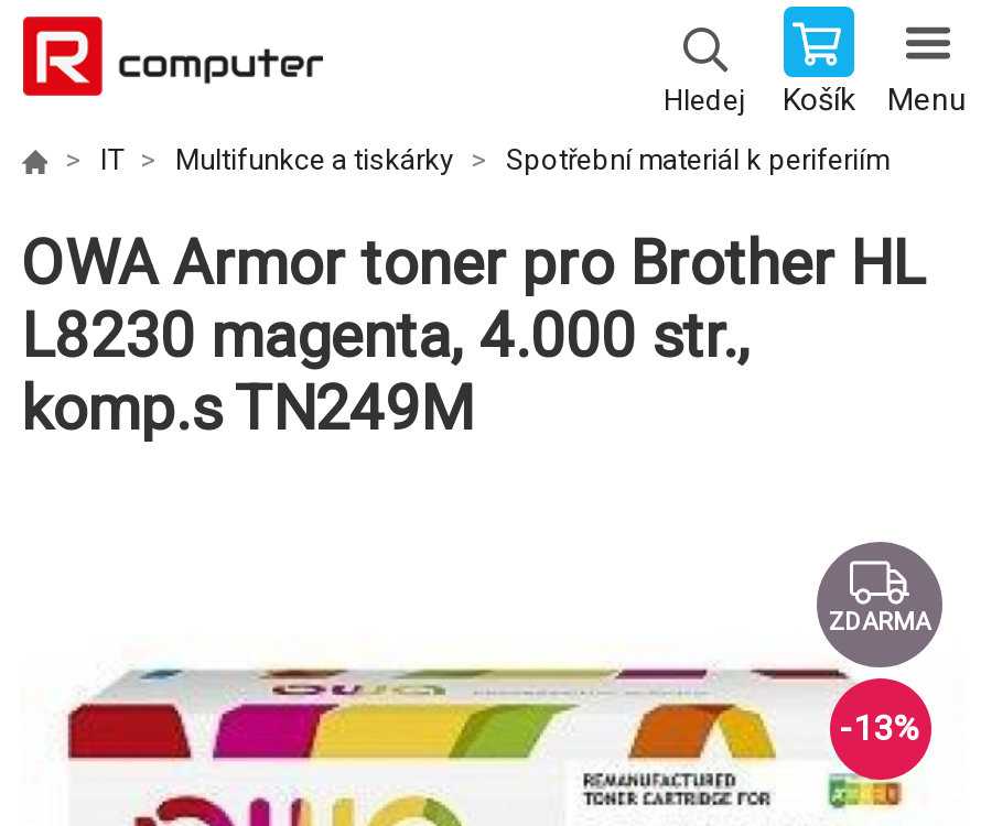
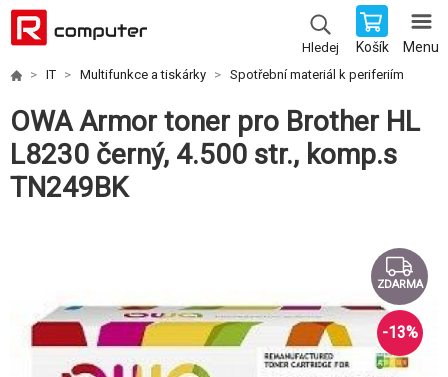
- L8230 magenta, 4.000 str.,
- komp.s TN249M
+ L8230 černý, 4.500 str., komp.s
+ TN249BK
